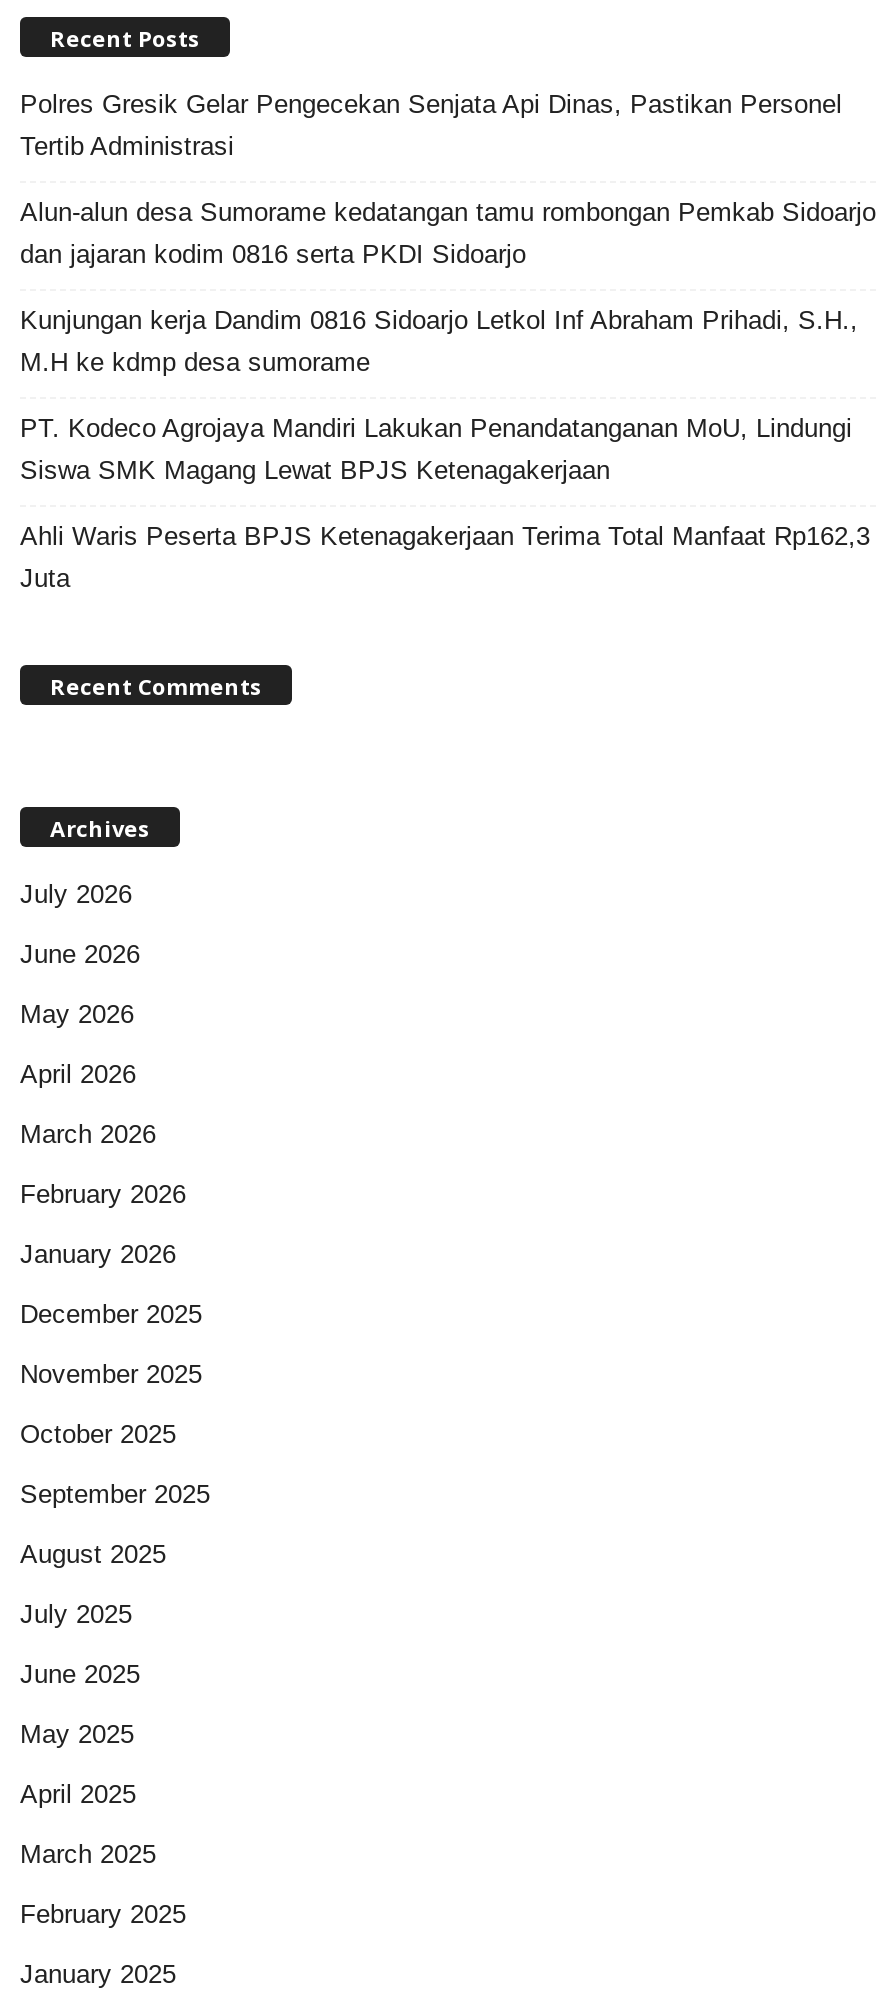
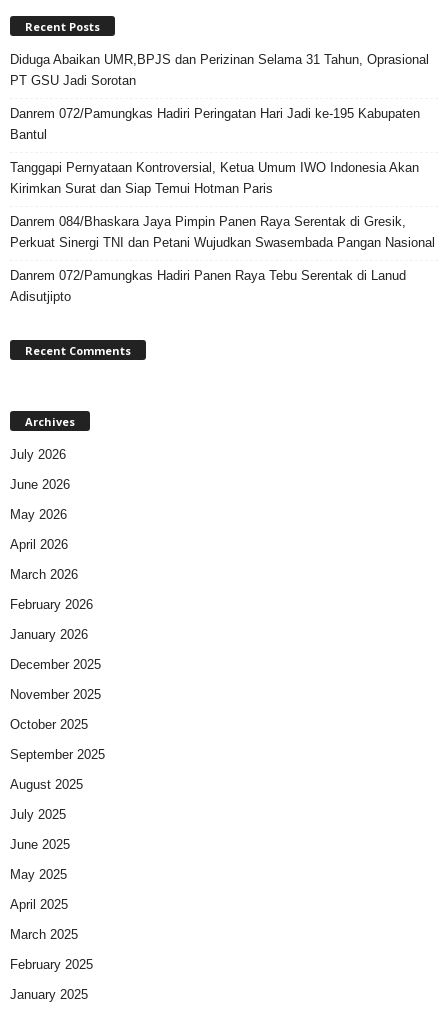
- Polres Gresik Gelar Pengecekan Senjata Api Dinas, Pastikan Personel
- Tertib Administrasi
+ Diduga Abaikan UMR,BPJS dan Perizinan Selama 31 Tahun, Oprasional
+ PT GSU Jadi Sorotan

- Alun-alun desa Sumorame kedatangan tamu rombongan Pemkab Sidoarjo
- dan jajaran kodim 0816 serta PKDI Sidoarjo
+ Danrem 072/Pamungkas Hadiri Peringatan Hari Jadi ke-195 Kabupaten
+ Bantul

- Kunjungan kerja Dandim 0816 Sidoarjo Letkol Inf Abraham Prihadi, S.H.,
- M.H ke kdmp desa sumorame
+ Tanggapi Pernyataan Kontroversial, Ketua Umum IWO Indonesia Akan
+ Kirimkan Surat dan Siap Temui Hotman Paris

- PT. Kodeco Agrojaya Mandiri Lakukan Penandatanganan MoU, Lindungi
- Siswa SMK Magang Lewat BPJS Ketenagakerjaan
+ Danrem 084/Bhaskara Jaya Pimpin Panen Raya Serentak di Gresik,
+ Perkuat Sinergi TNI dan Petani Wujudkan Swasembada Pangan Nasional

- Ahli Waris Peserta BPJS Ketenagakerjaan Terima Total Manfaat Rp162,3
- Juta
+ Danrem 072/Pamungkas Hadiri Panen Raya Tebu Serentak di Lanud
+ Adisutjipto
